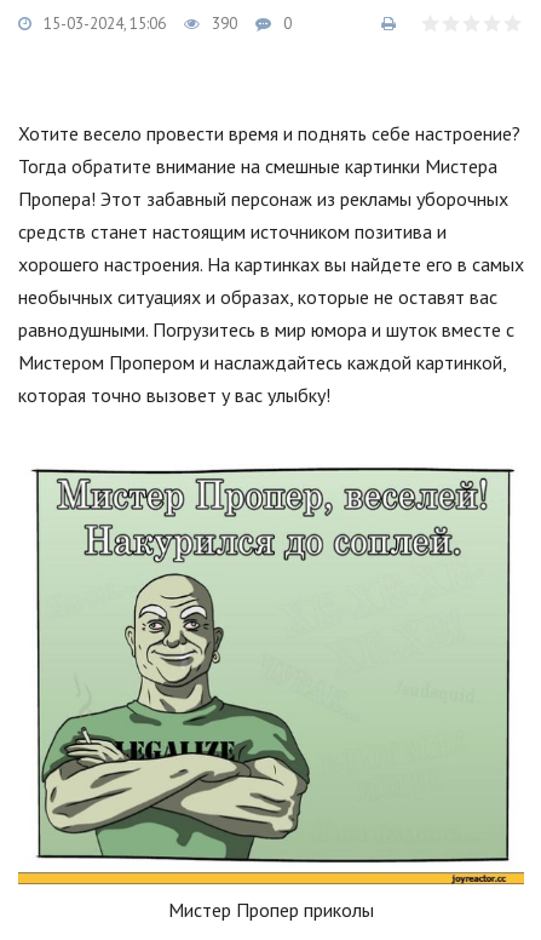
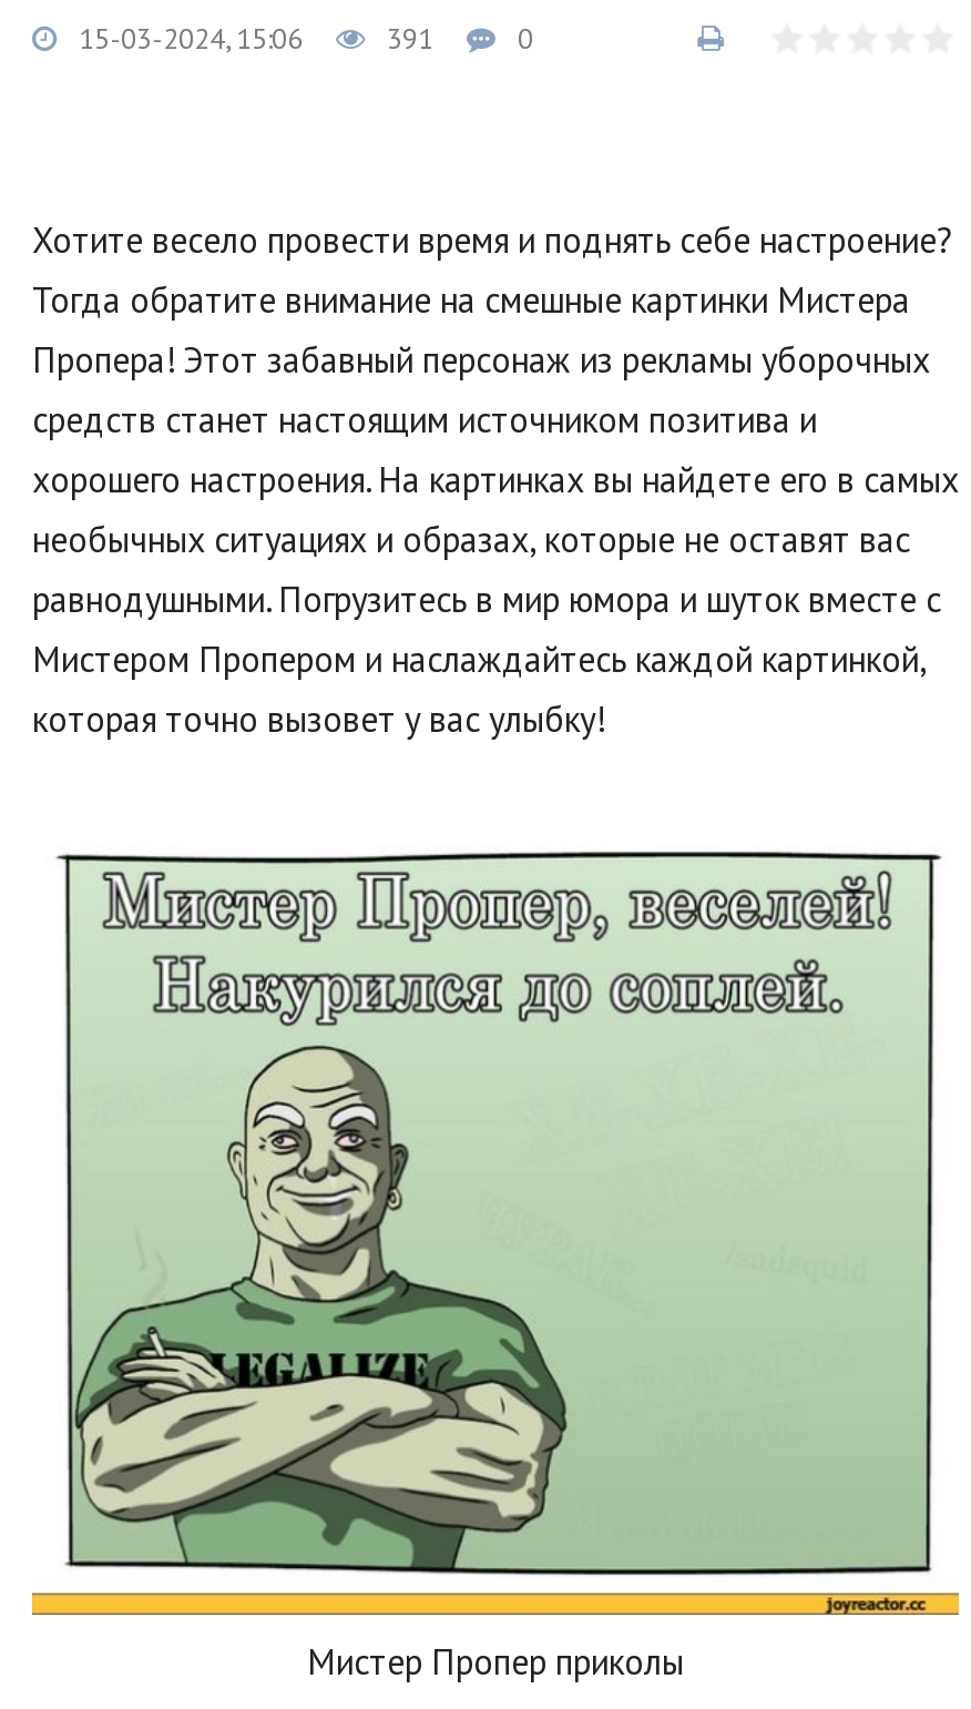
- 390
+ 391
